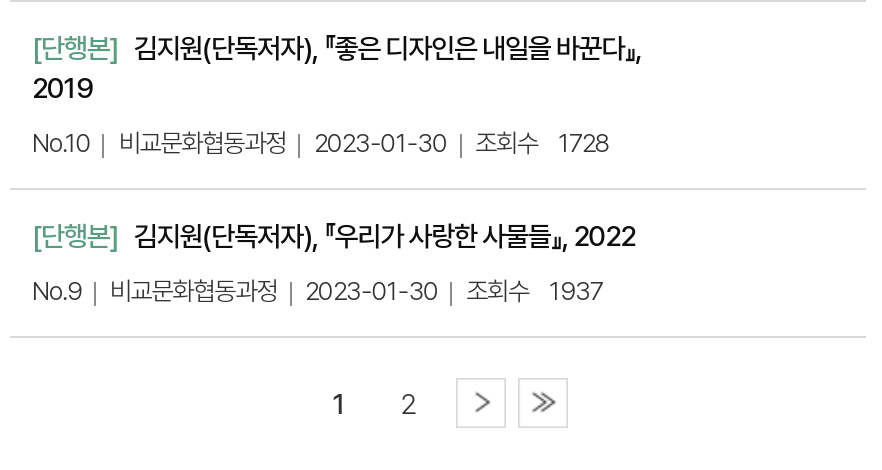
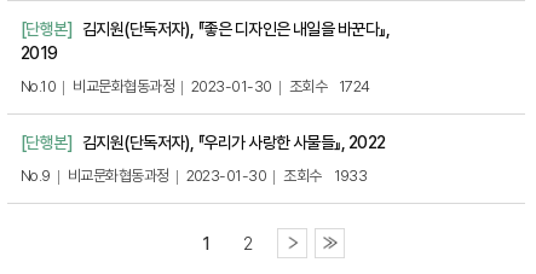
- No.10 비교문화협동과정 2023-01-30 조회수 1728
+ No.10 비교문화협동과정 2023-01-30 조회수 1724

- No.9 비교문화협동과정 2023-01-30 조회수 1937
+ No.9 비교문화협동과정 2023-01-30 조회수 1933
